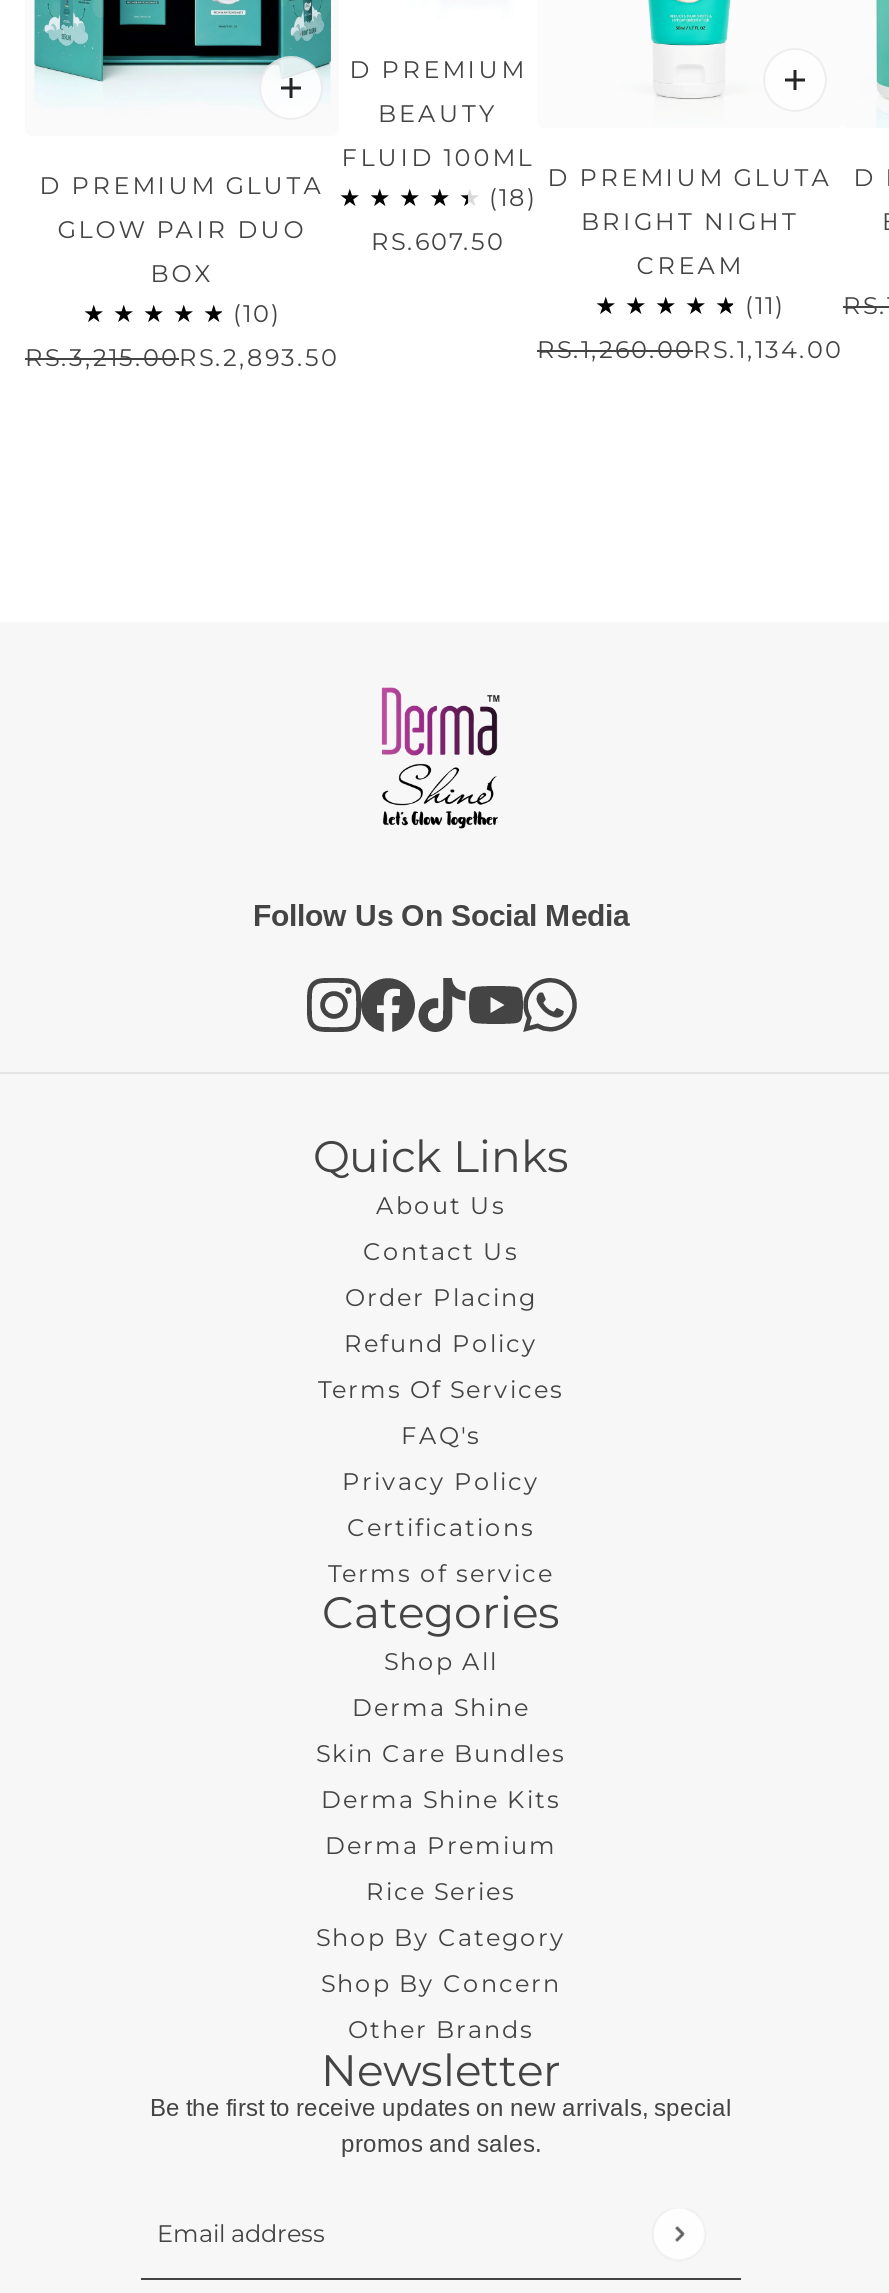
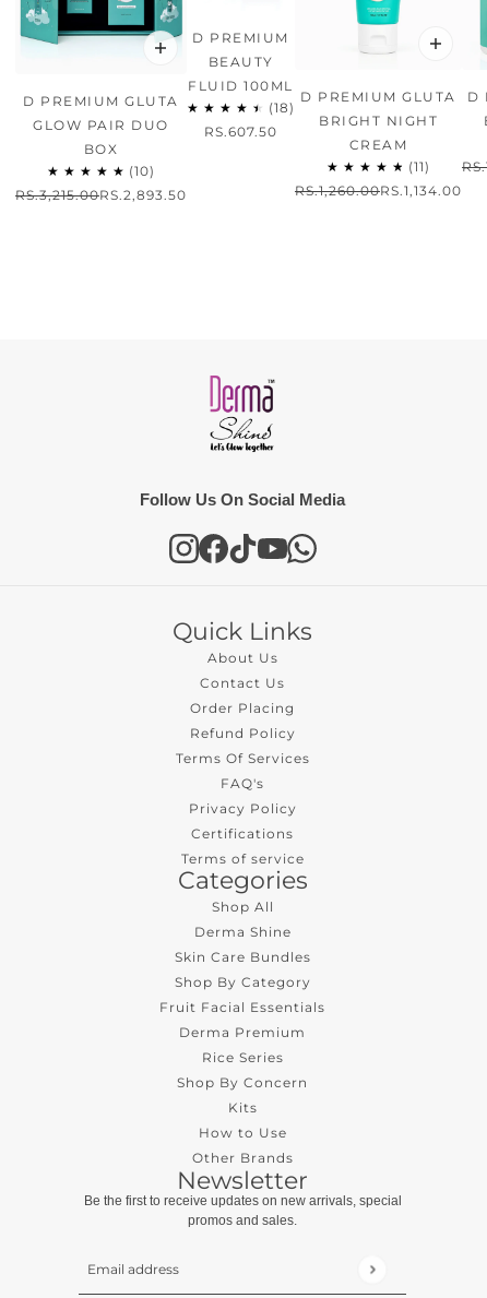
- Derma Shine Kits
+ Fruit Facial Essentials

moved up: Shop By Category

+ Kits
+ How to Use
